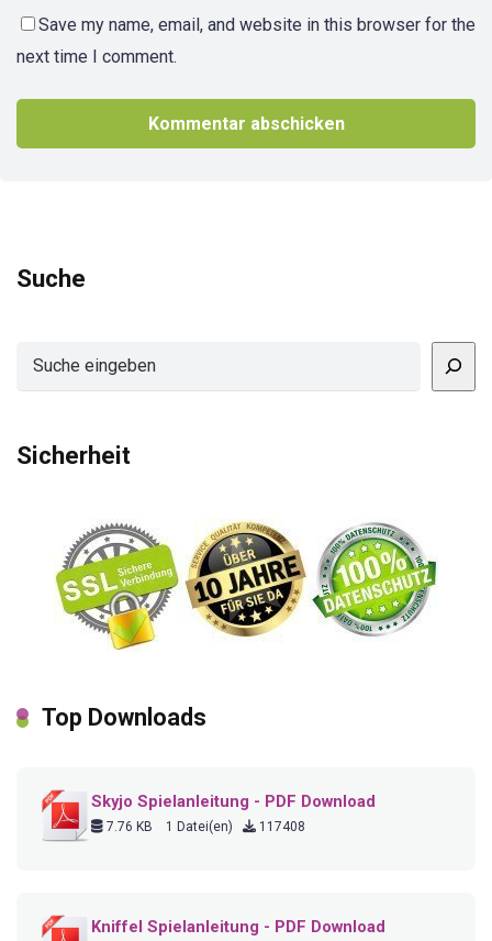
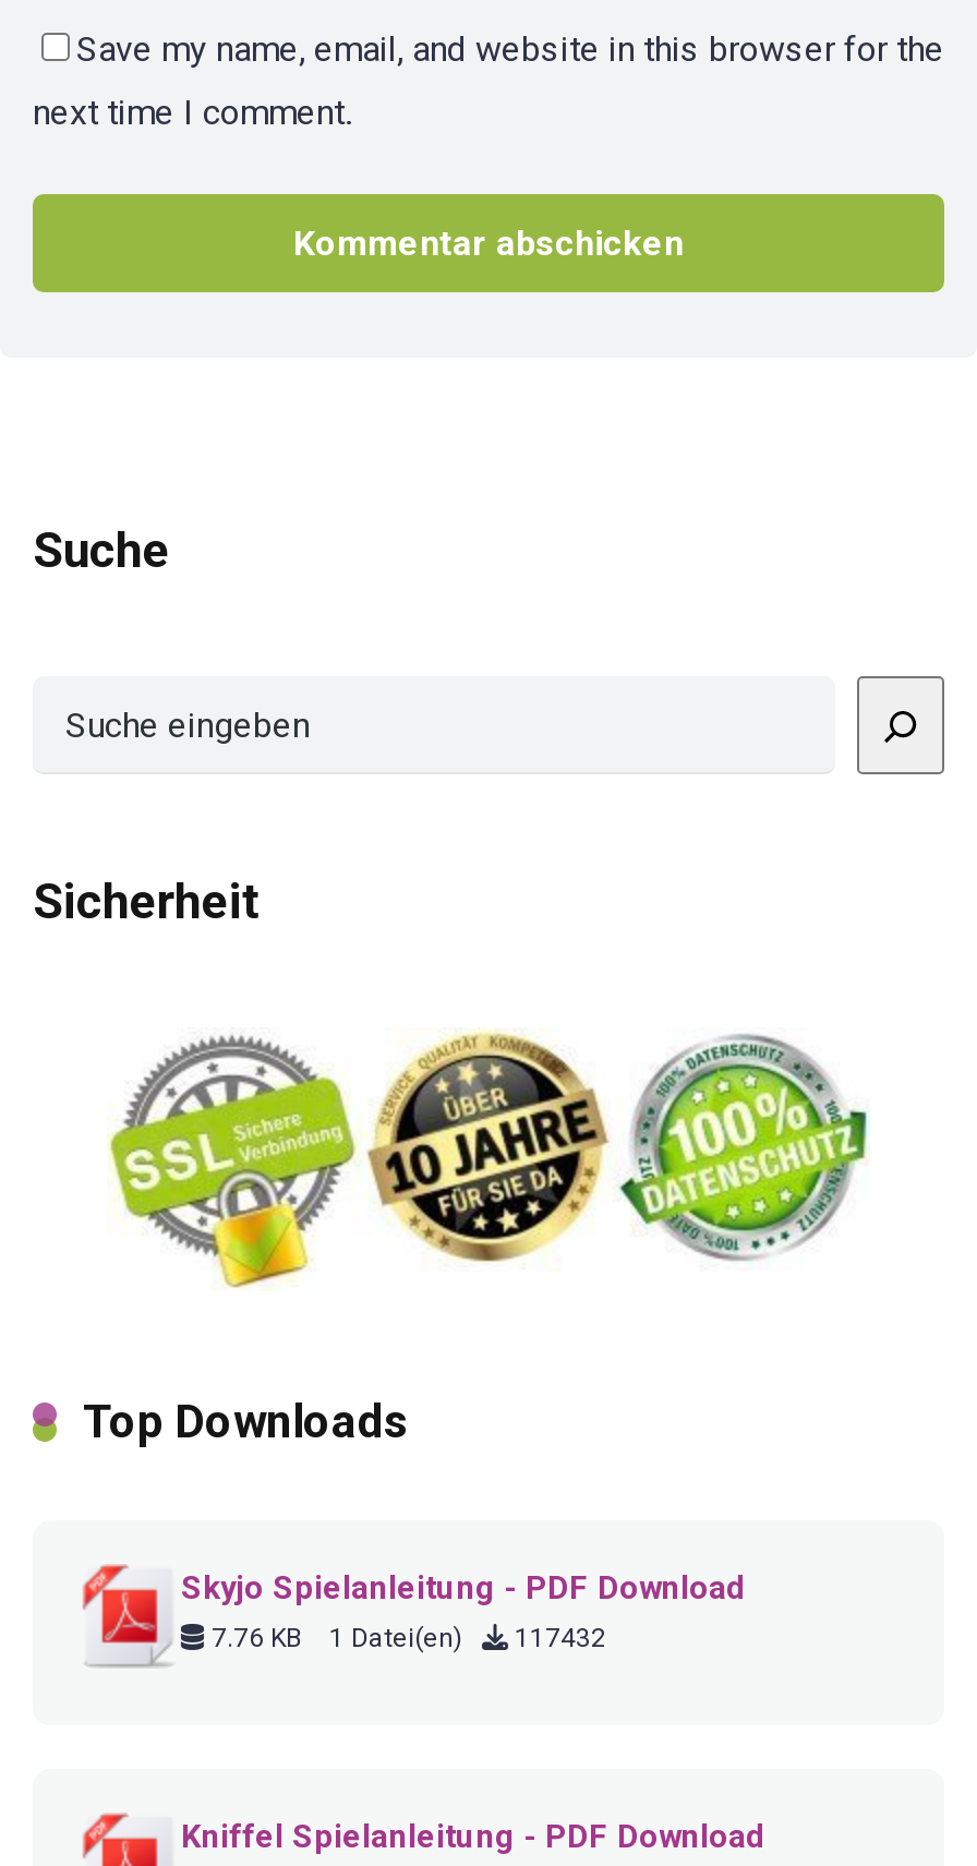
- 7.76 KB 1 Datei(en) 117408
+ 7.76 KB 1 Datei(en) 117432
